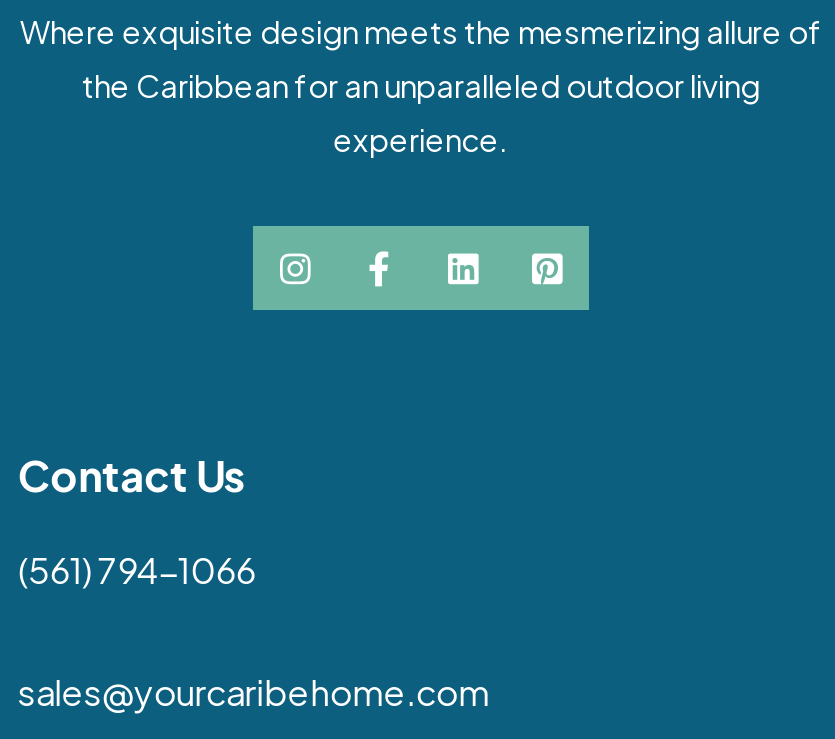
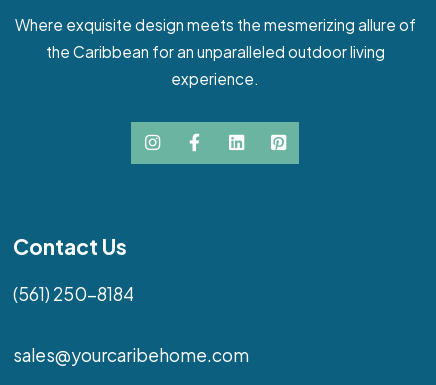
- (561) 794-1066
+ (561) 250-8184
